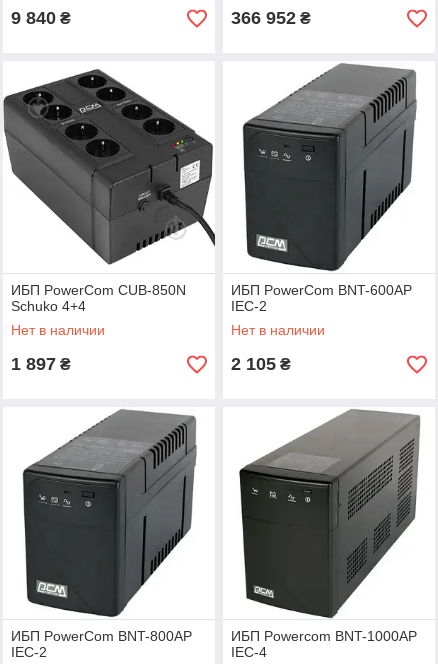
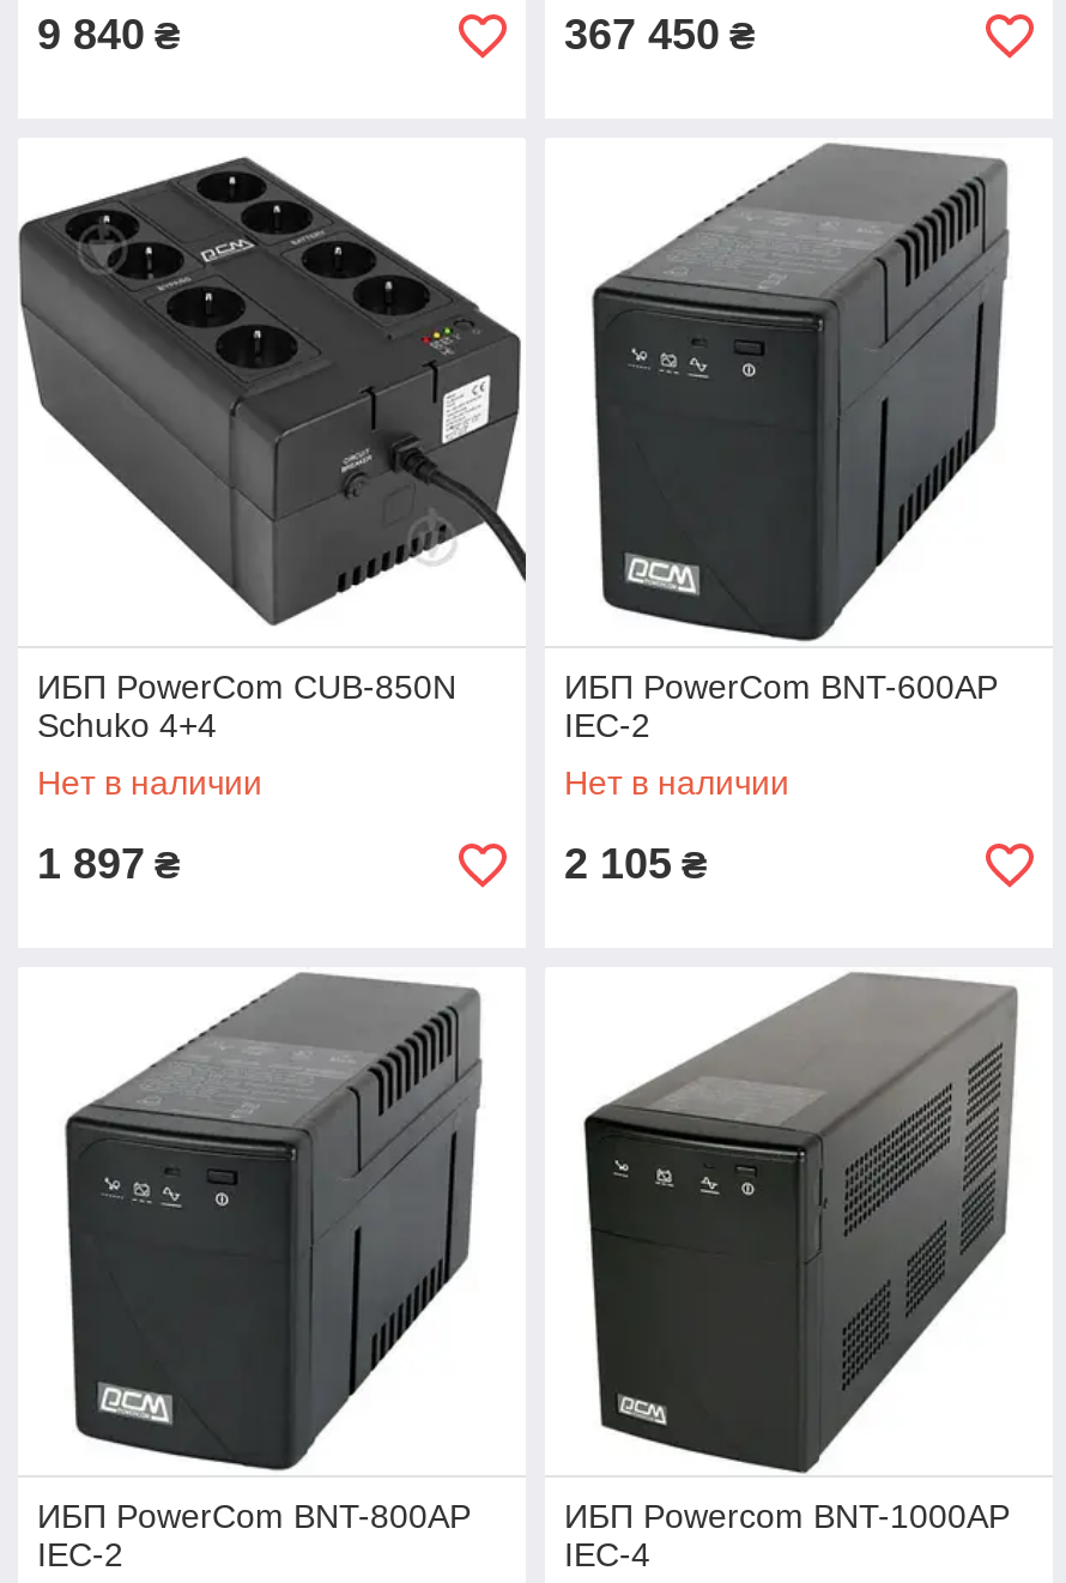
- 366 952 ₴
+ 367 450 ₴
